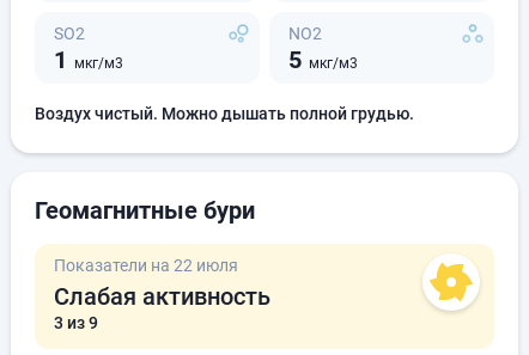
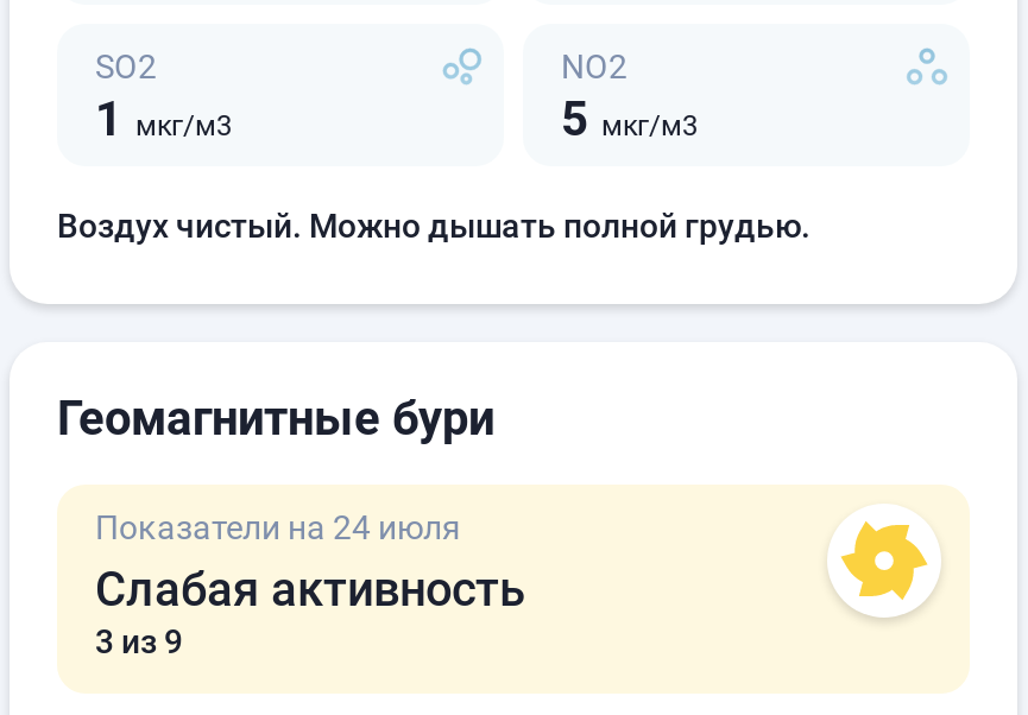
- Показатели на 22 июля
+ Показатели на 24 июля
